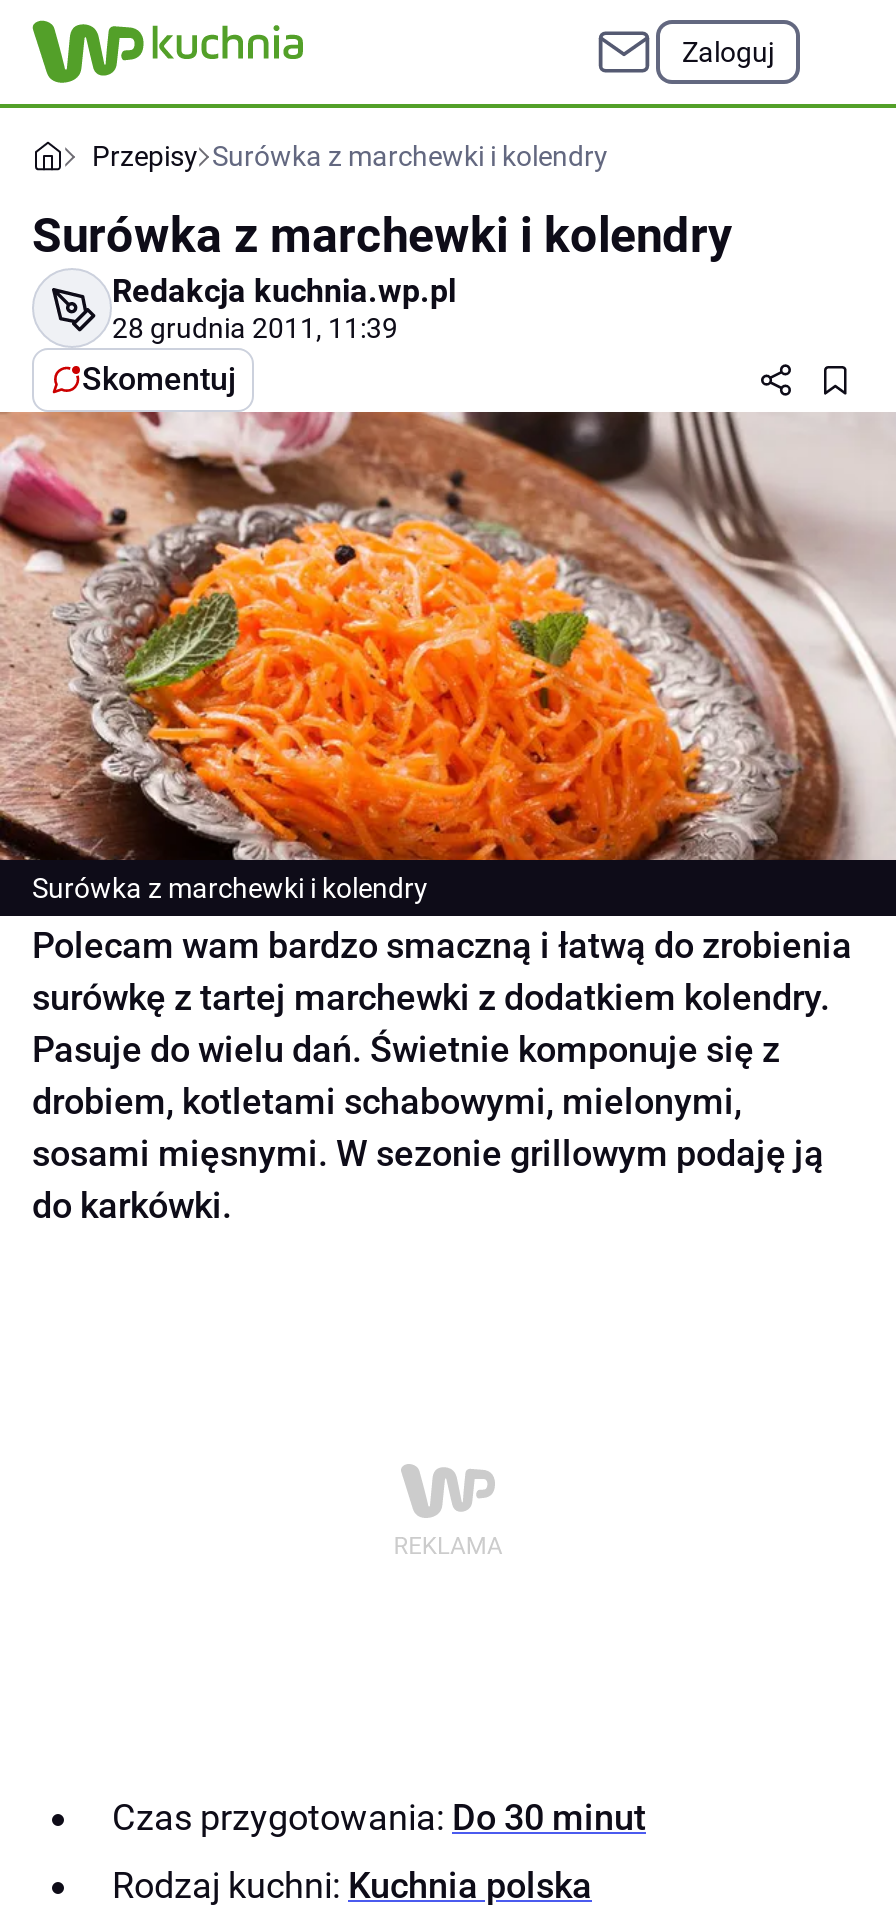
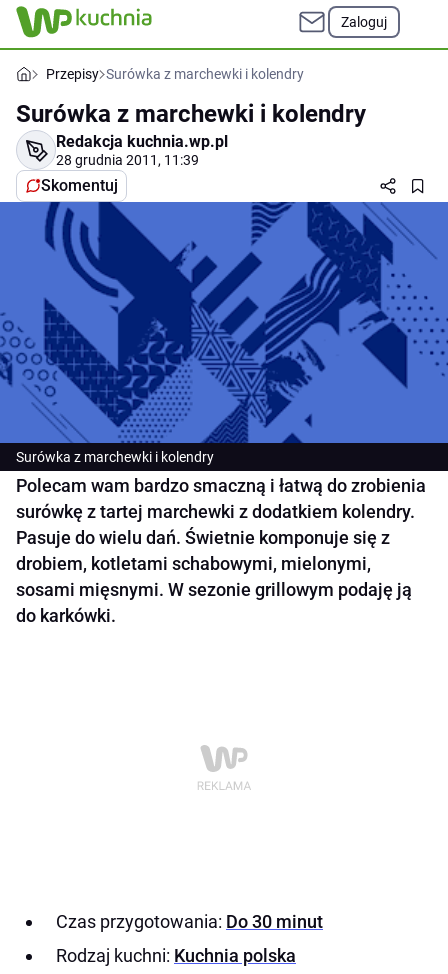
- [image]
+ [image]
